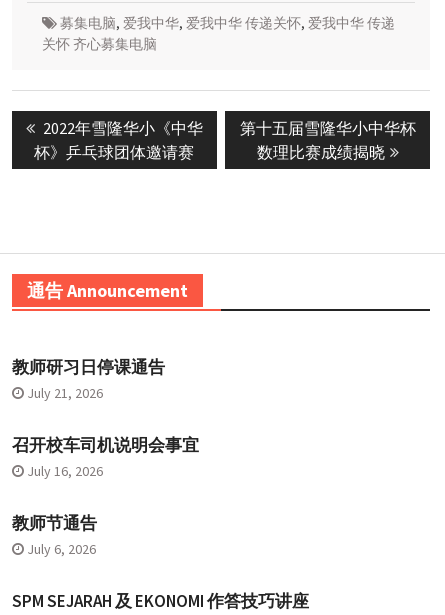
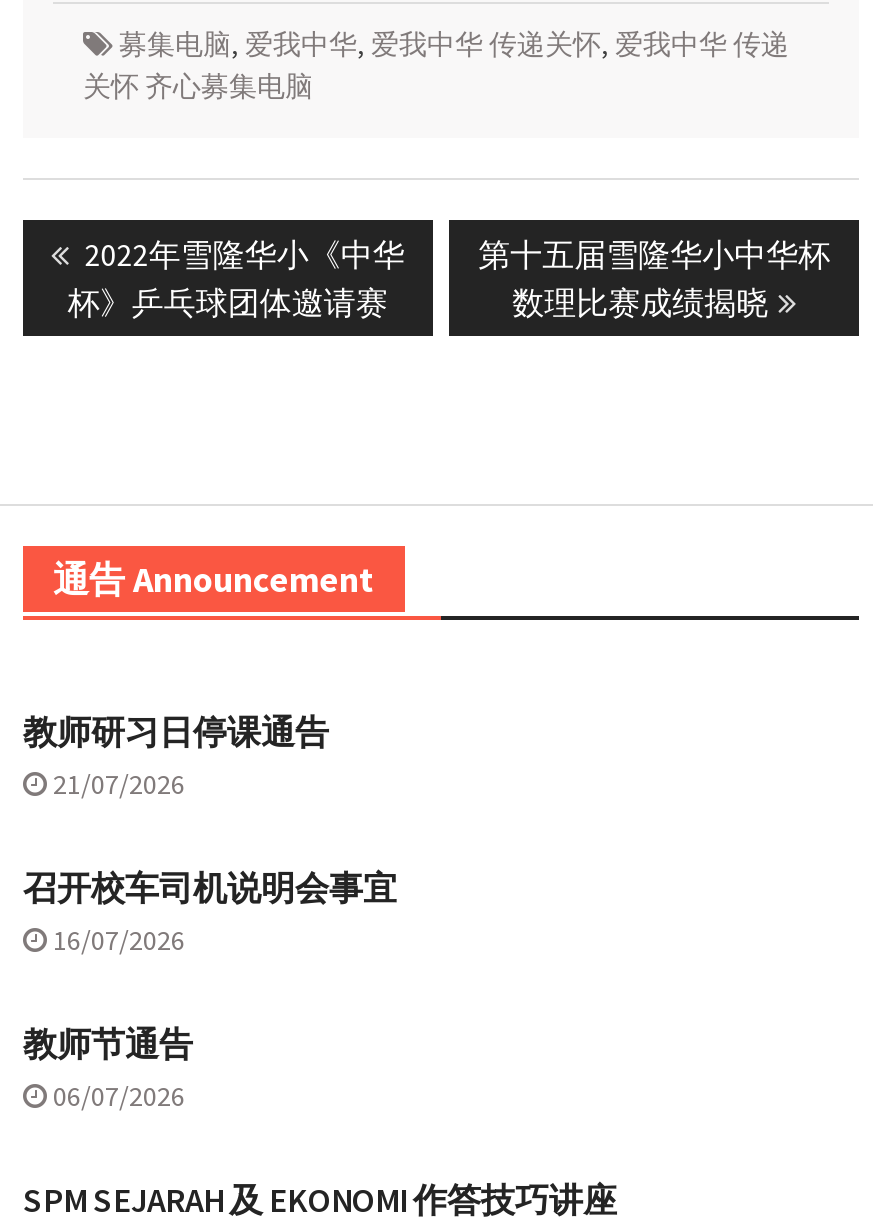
- July 21, 2026
+ 21/07/2026

- July 16, 2026
+ 16/07/2026

- July 6, 2026
+ 06/07/2026
